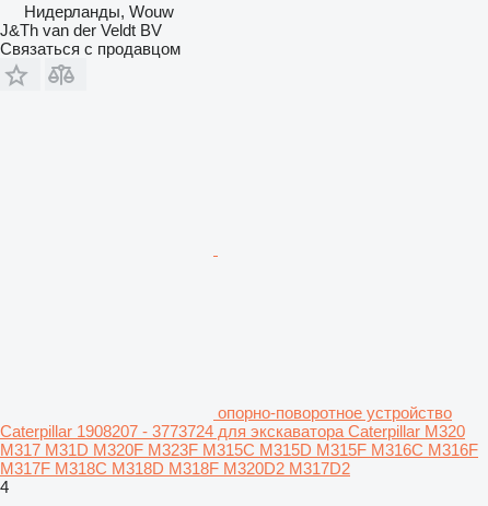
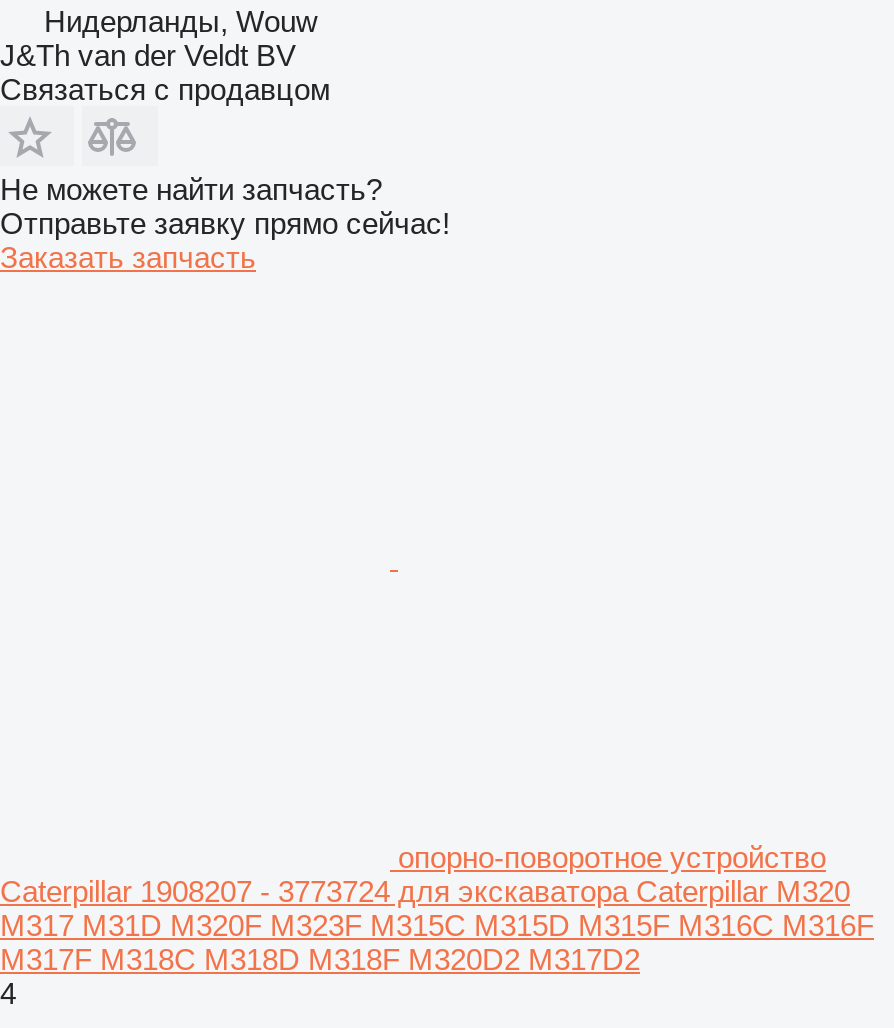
+ Не можете найти запчасть?
+ Отправьте заявку прямо сейчас!
+ Заказать запчасть
